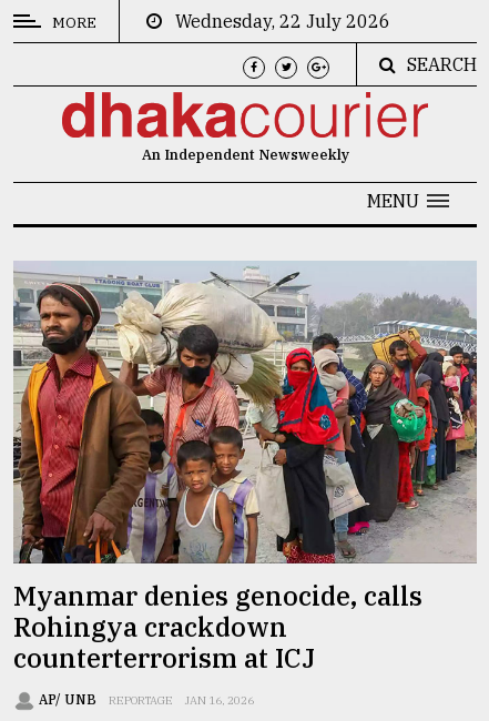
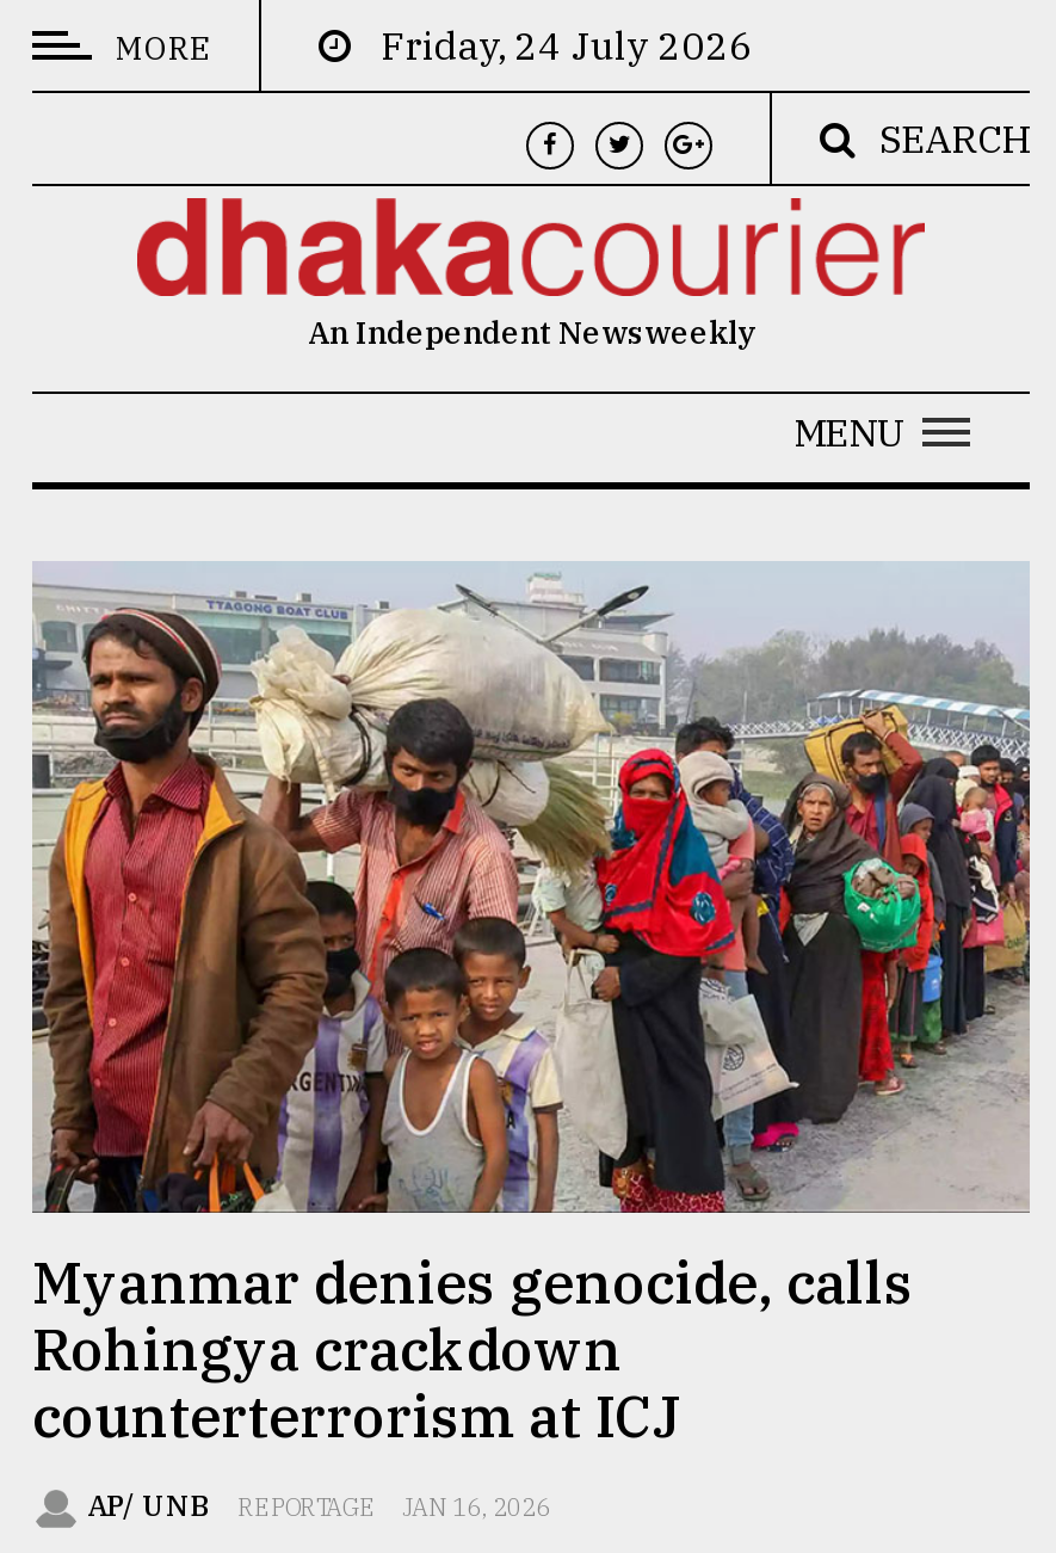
- Wednesday, 22 July 2026
+ Friday, 24 July 2026
